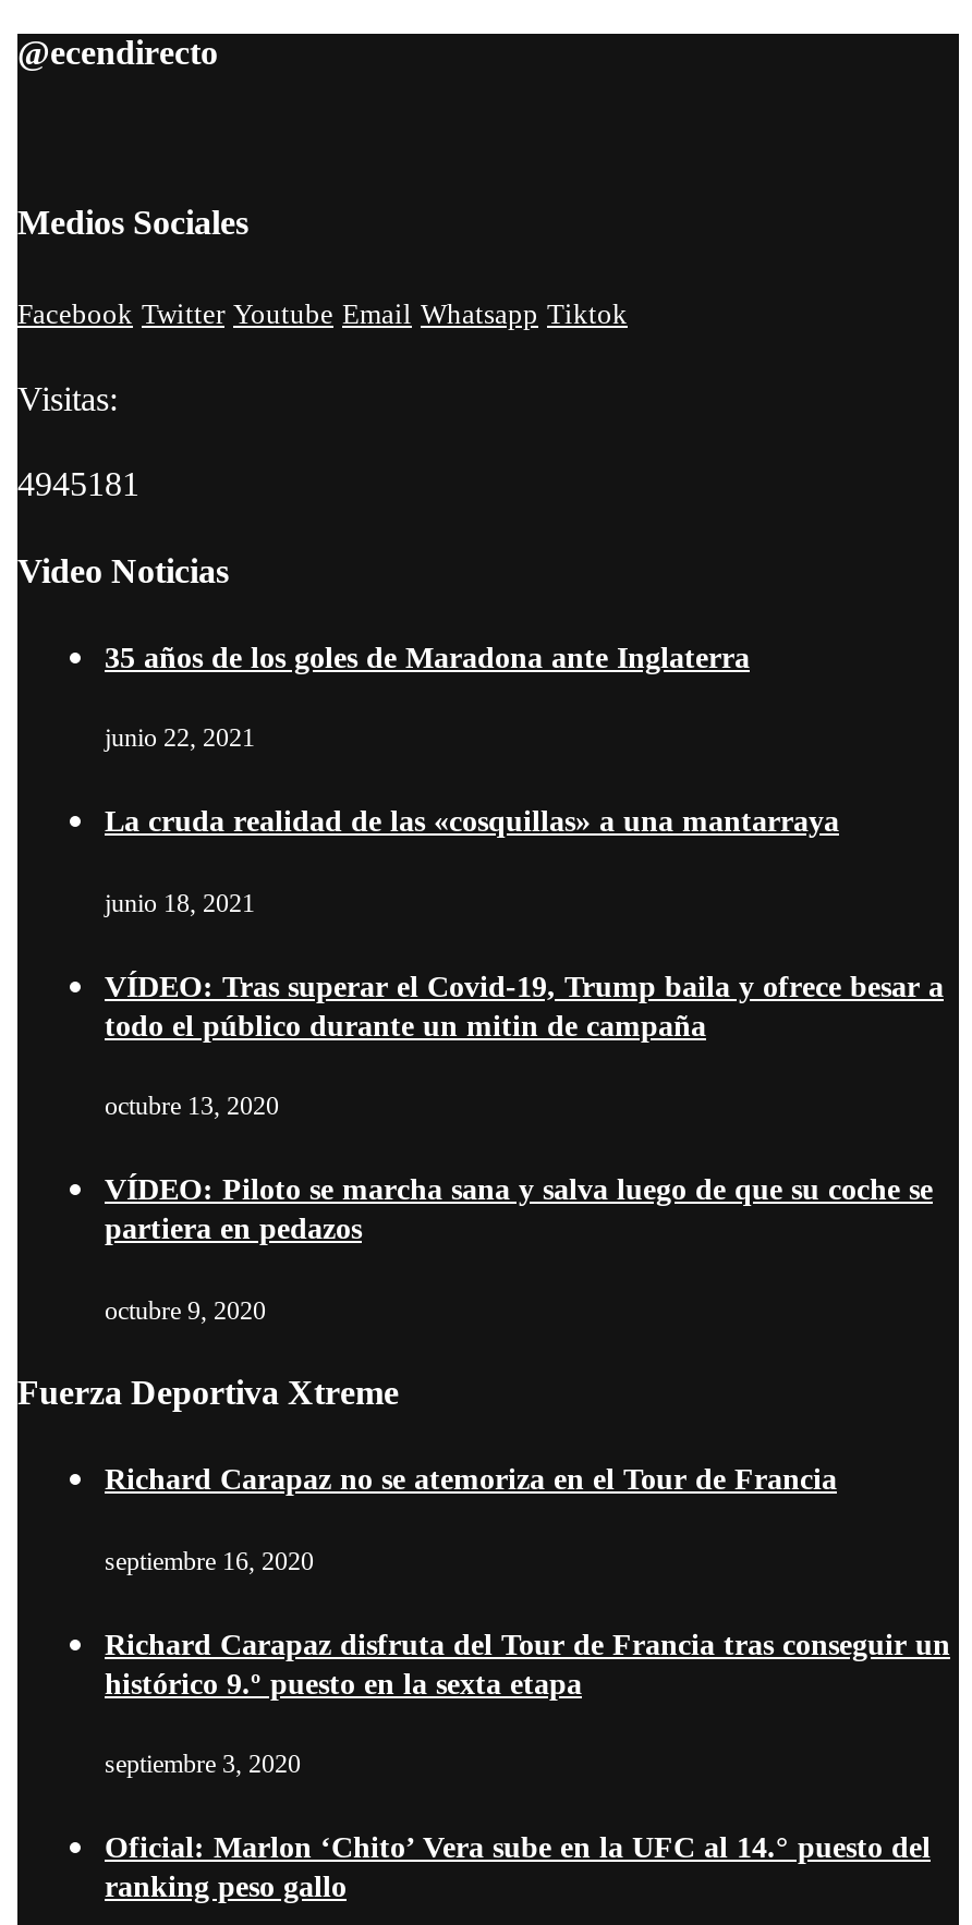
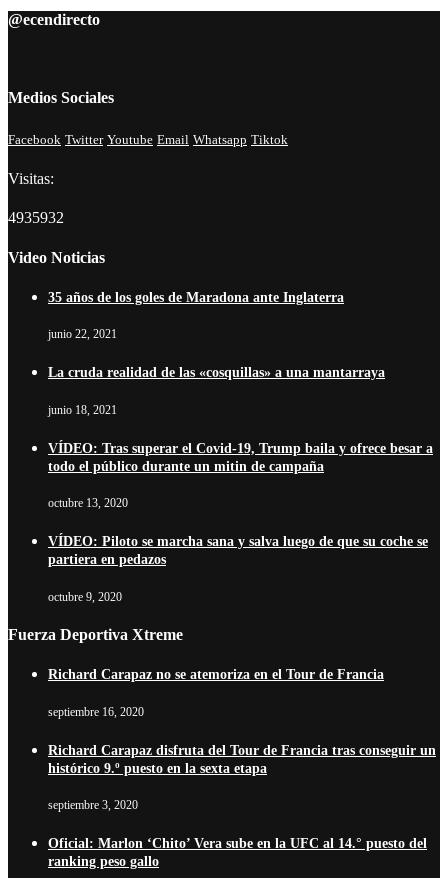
- 4945181
+ 4935932
